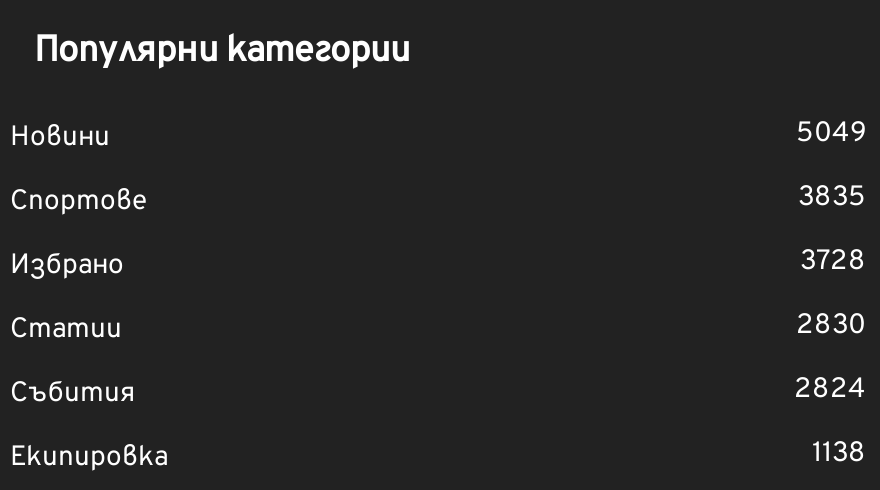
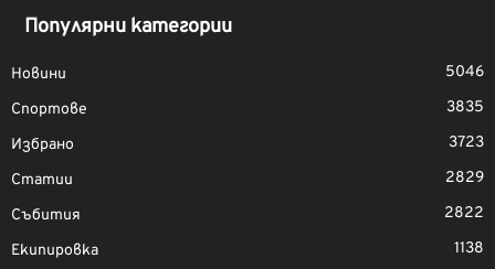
- 5049
+ 5046

- 3728
+ 3723

- 2830
+ 2829

- 2824
+ 2822
